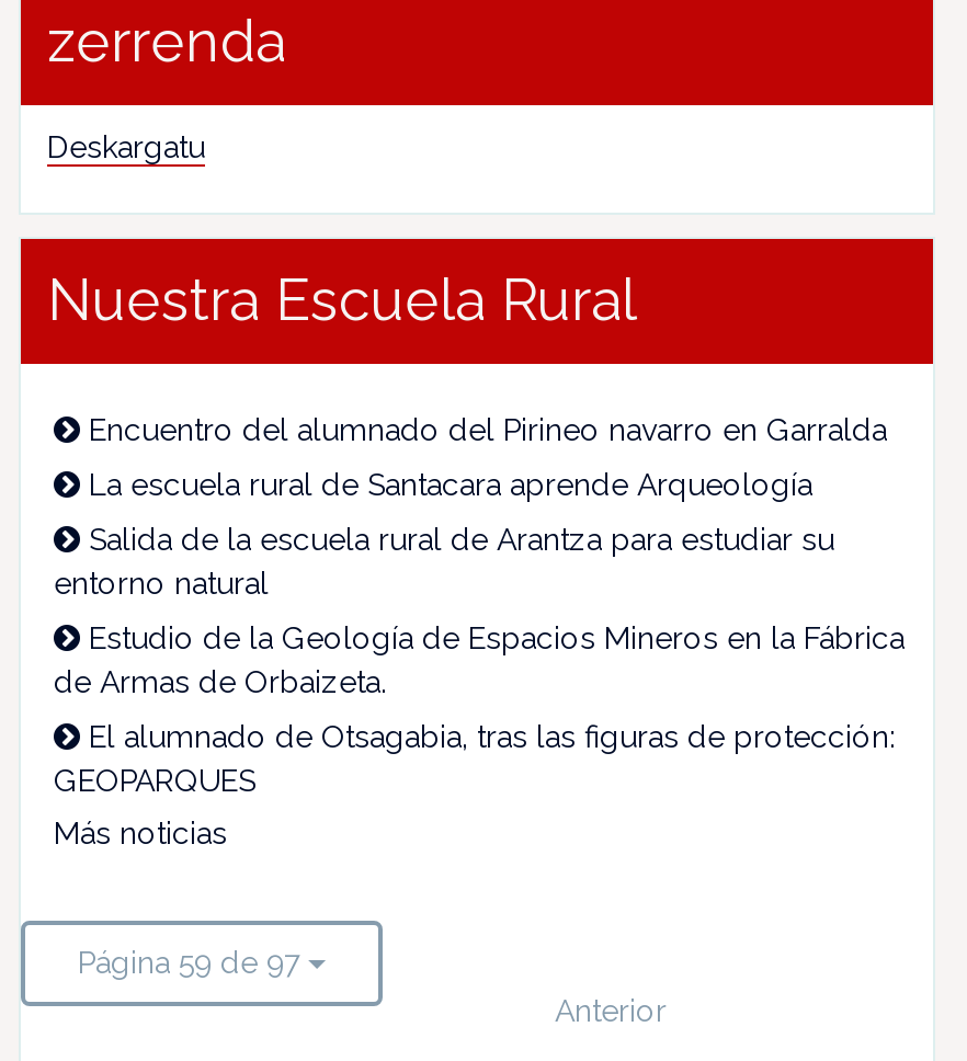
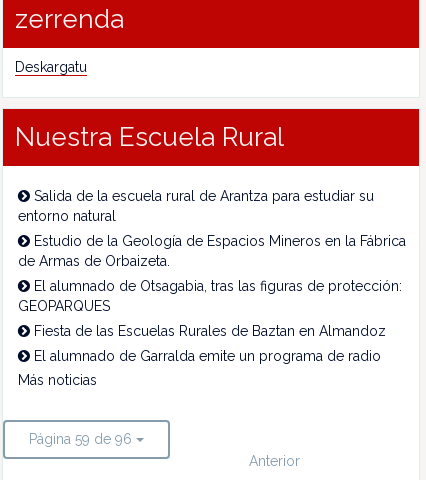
- Encuentro del alumnado del Pirineo navarro en Garralda
- La escuela rural de Santacara aprende Arqueología

moved up: Salida de la escuela rural de Arantza para estudiar su | entorno natural | Estudio de la Geología de Espacios Mineros en la Fábrica | de Armas de Orbaizeta. | El alumnado de Otsagabia, tras las figuras de protección: | GEOPARQUES

+ Fiesta de las Escuelas Rurales de Baztan en Almandoz
+ El alumnado de Garralda emite un programa de radio

- Página 59 de 97
+ Página 59 de 96
